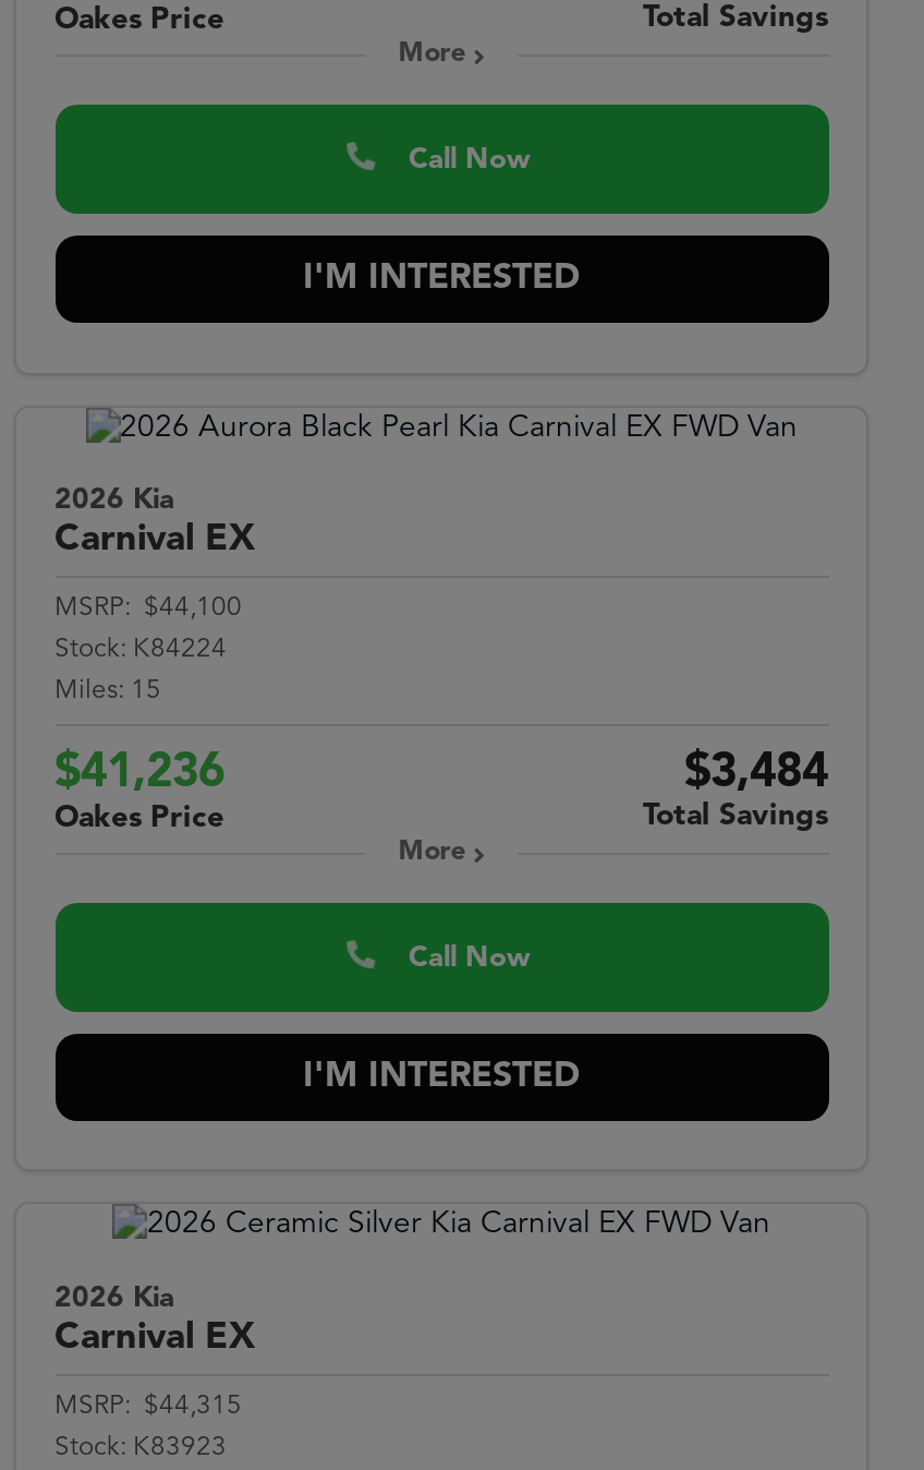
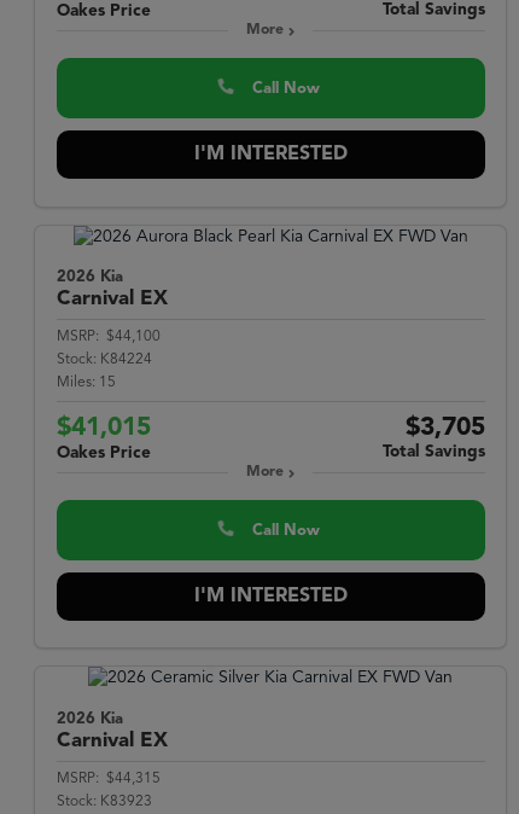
- $41,236
+ $41,015

- $3,484
+ $3,705
